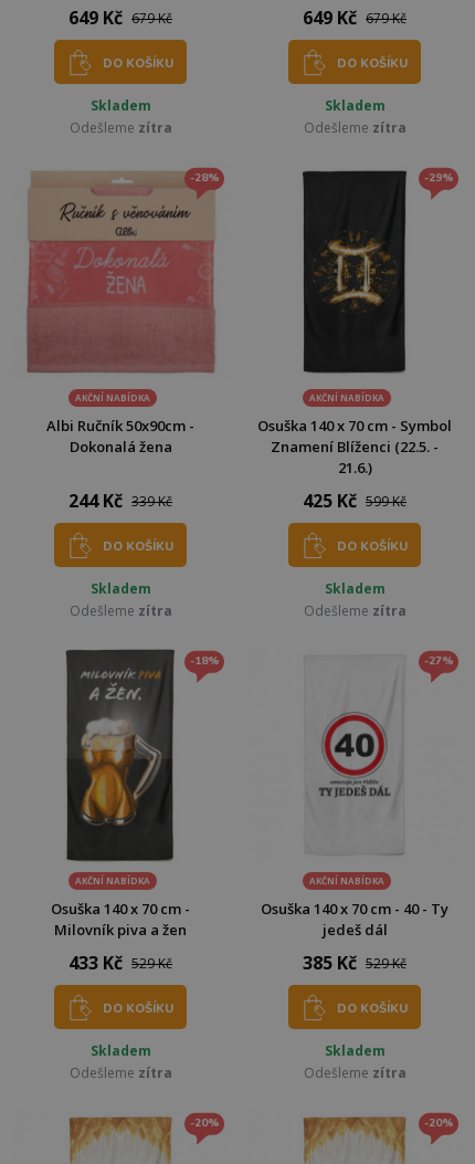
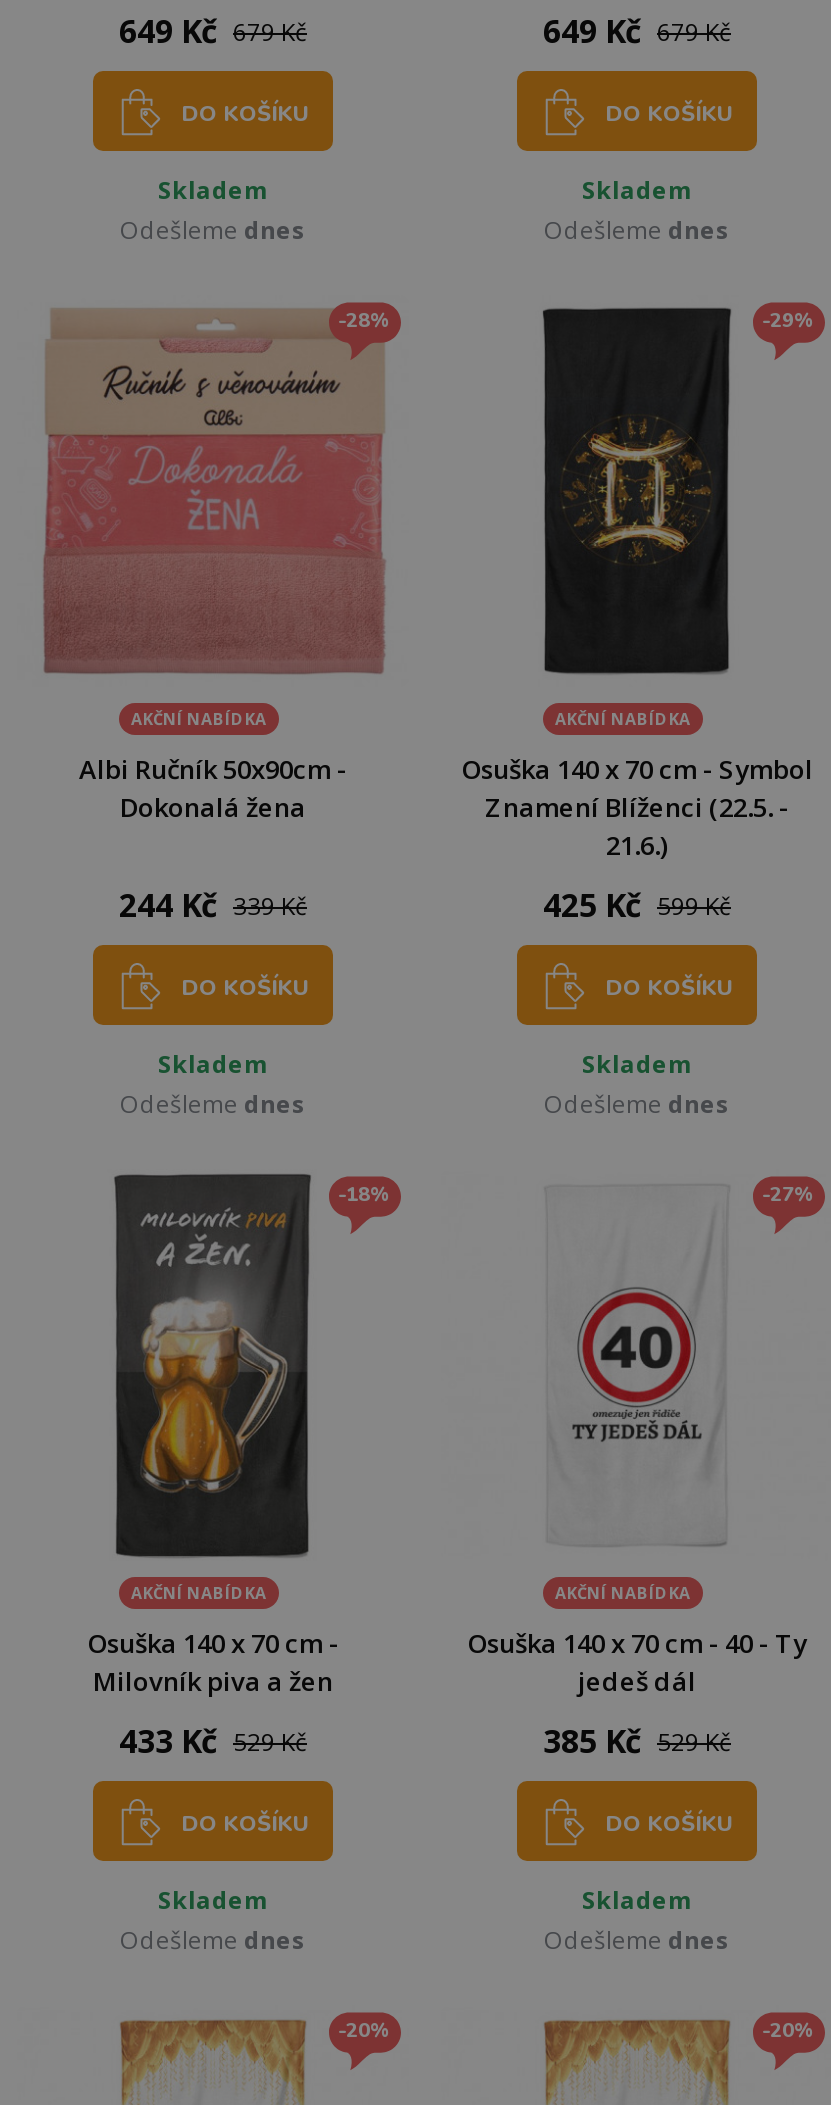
- Odešleme zítra
+ Odešleme dnes

- Odešleme zítra
+ Odešleme dnes

- Odešleme zítra
+ Odešleme dnes

- Odešleme zítra
+ Odešleme dnes

- Odešleme zítra
+ Odešleme dnes

- Odešleme zítra
+ Odešleme dnes
